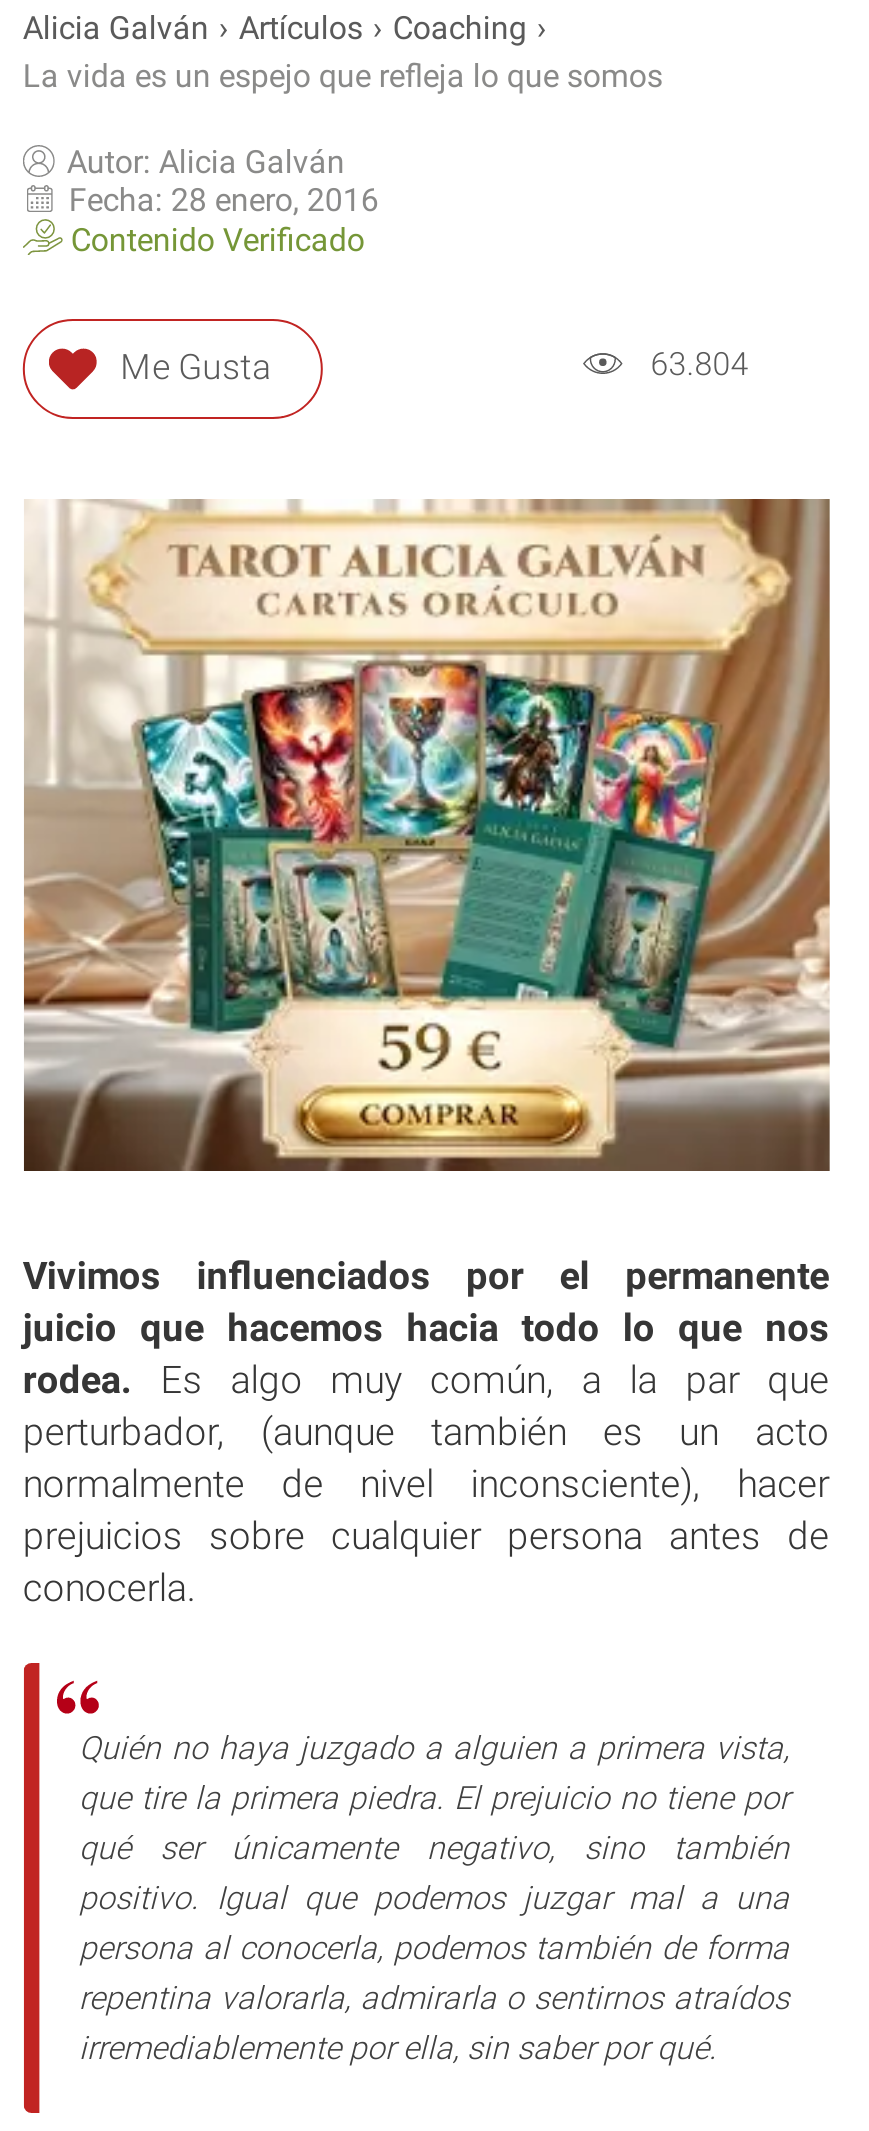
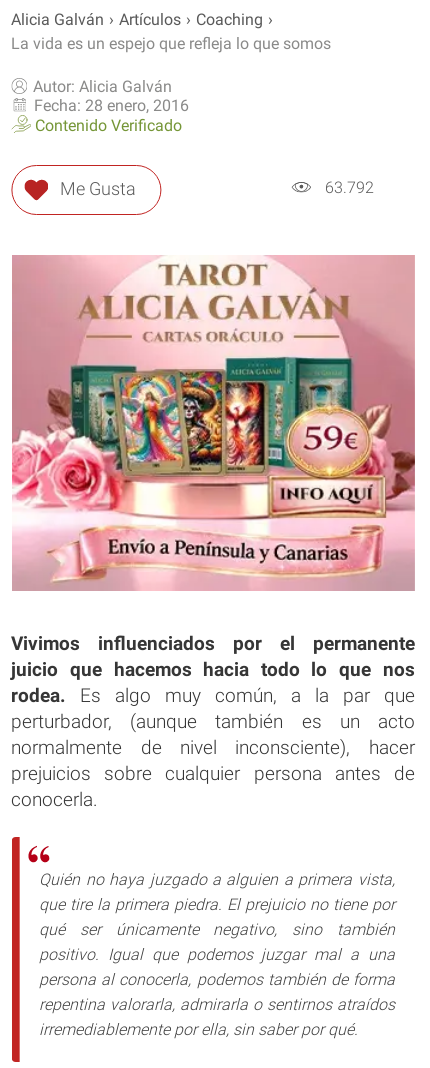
- 63.804
+ 63.792

- [image]
+ [image]
